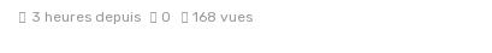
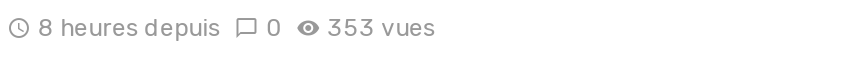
- 3 heures depuis
+ 8 heures depuis

- 168 vues
+ 353 vues
